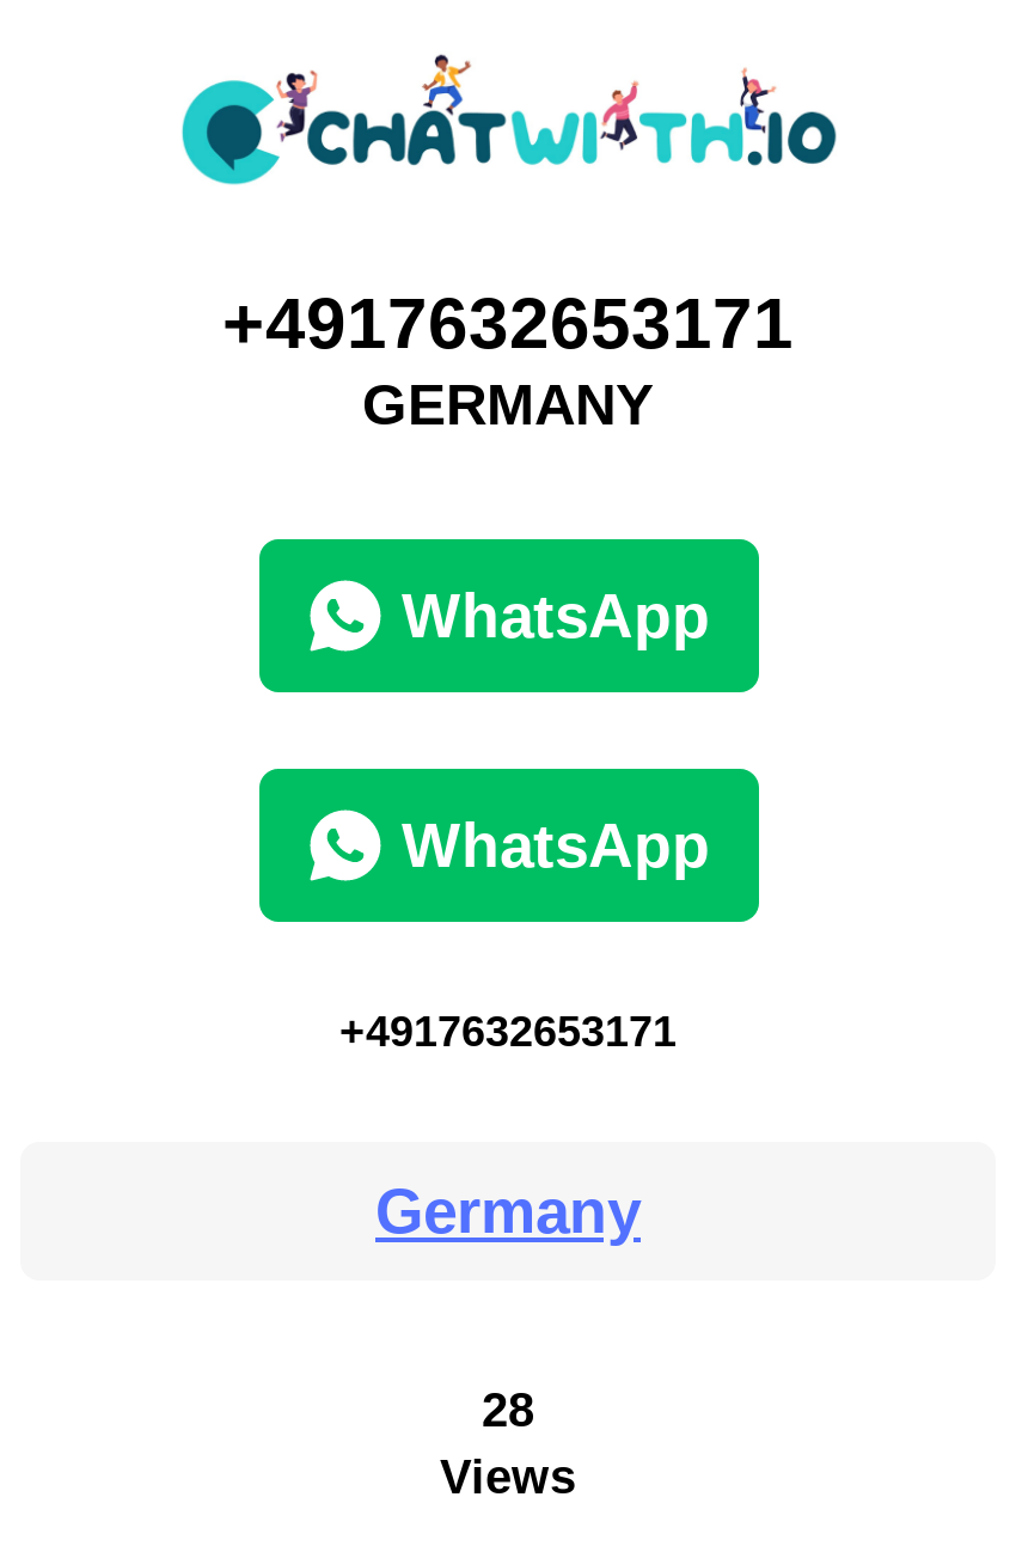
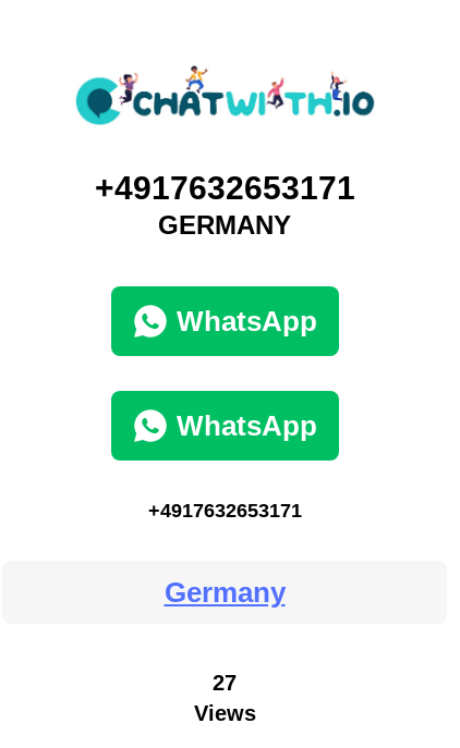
- 28
+ 27
